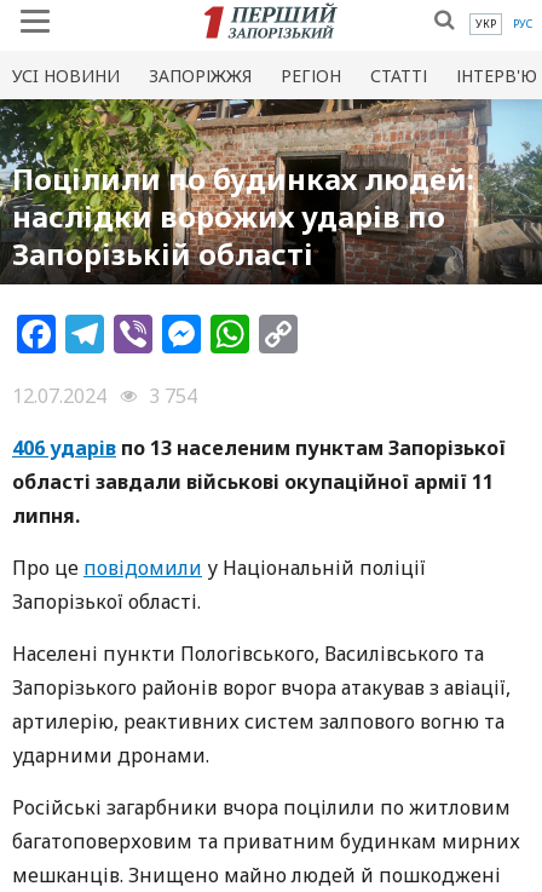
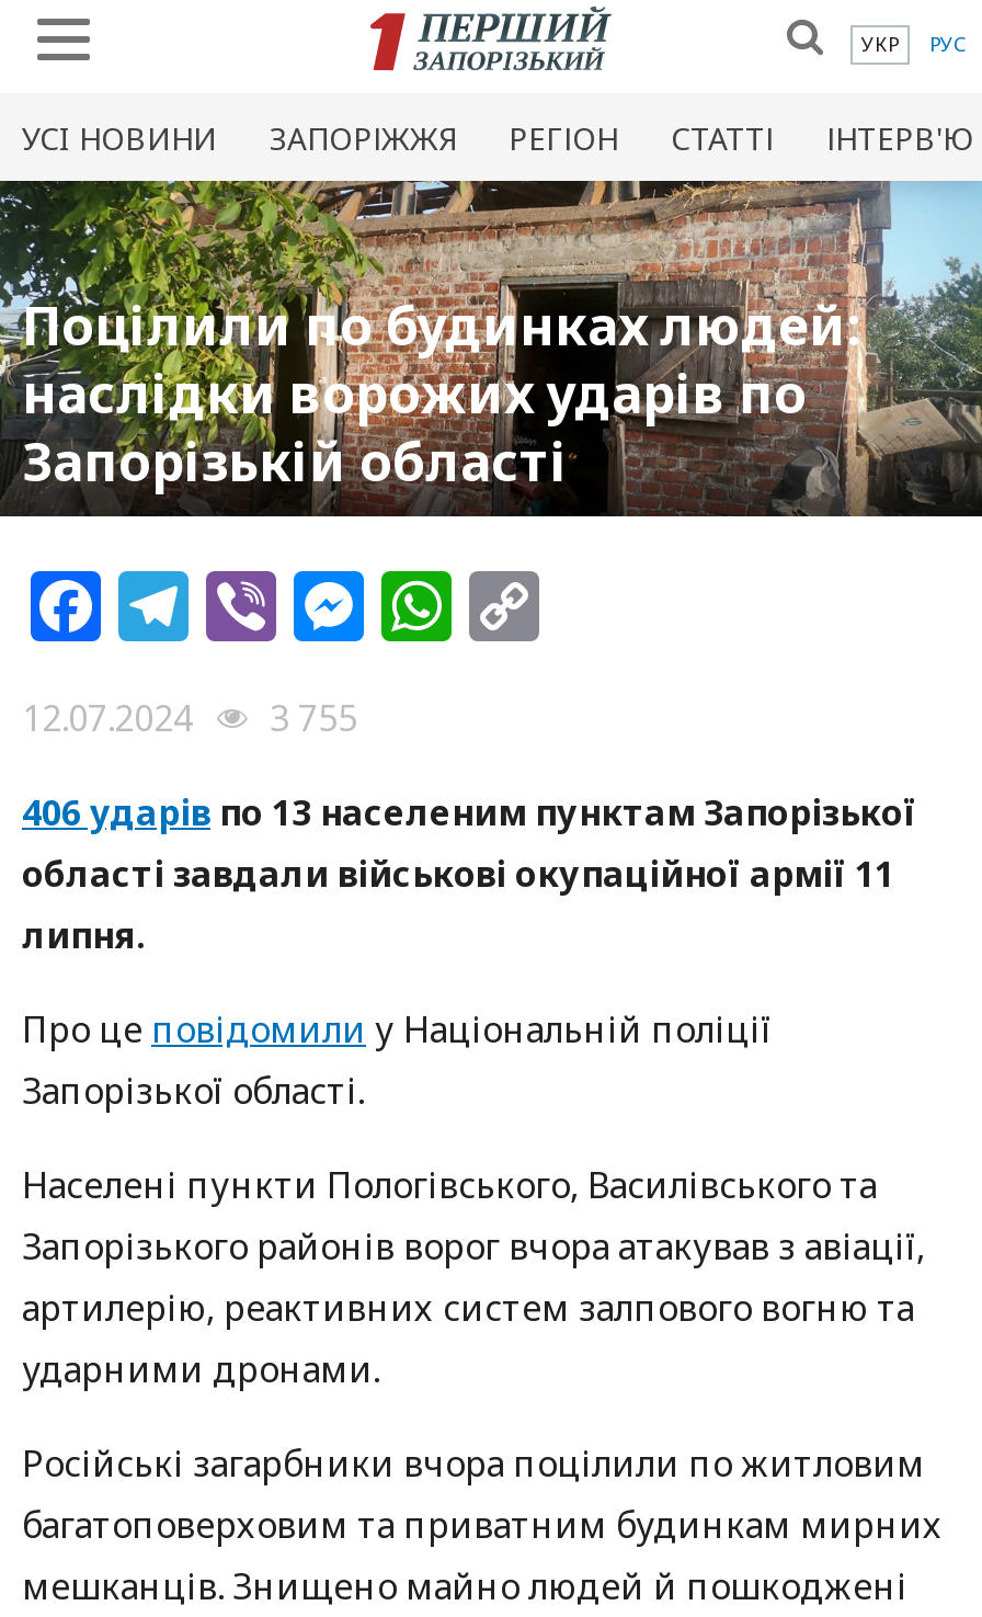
- 12.07.2024 3 754
+ 12.07.2024 3 755
